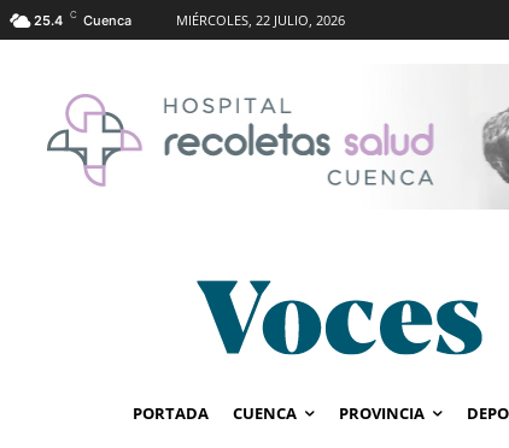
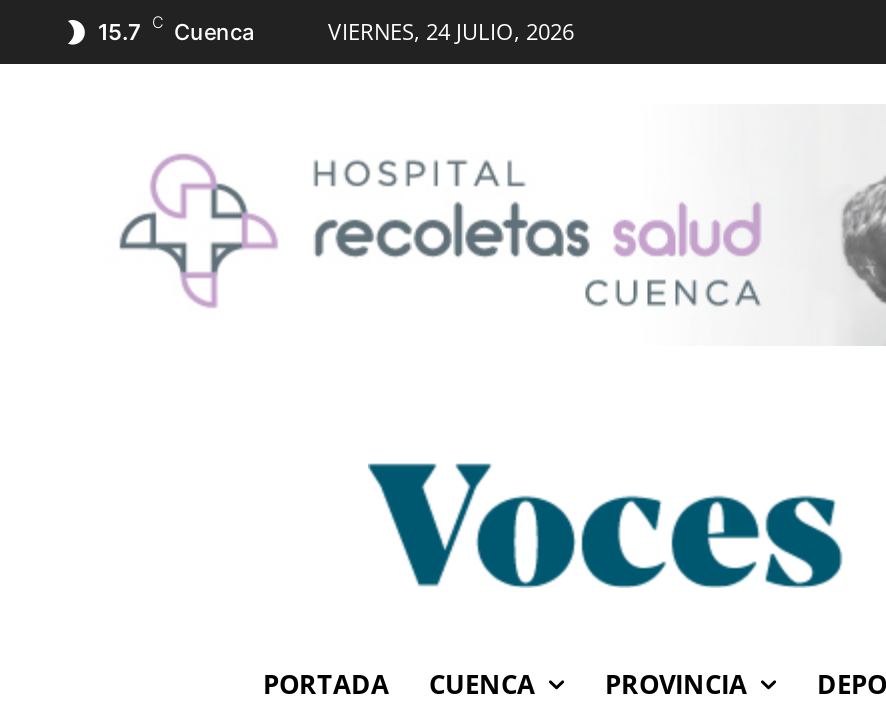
- 25.4 C Cuenca
+ 15.7 C Cuenca

- MIÉRCOLES, 22 JULIO, 2026
+ VIERNES, 24 JULIO, 2026
